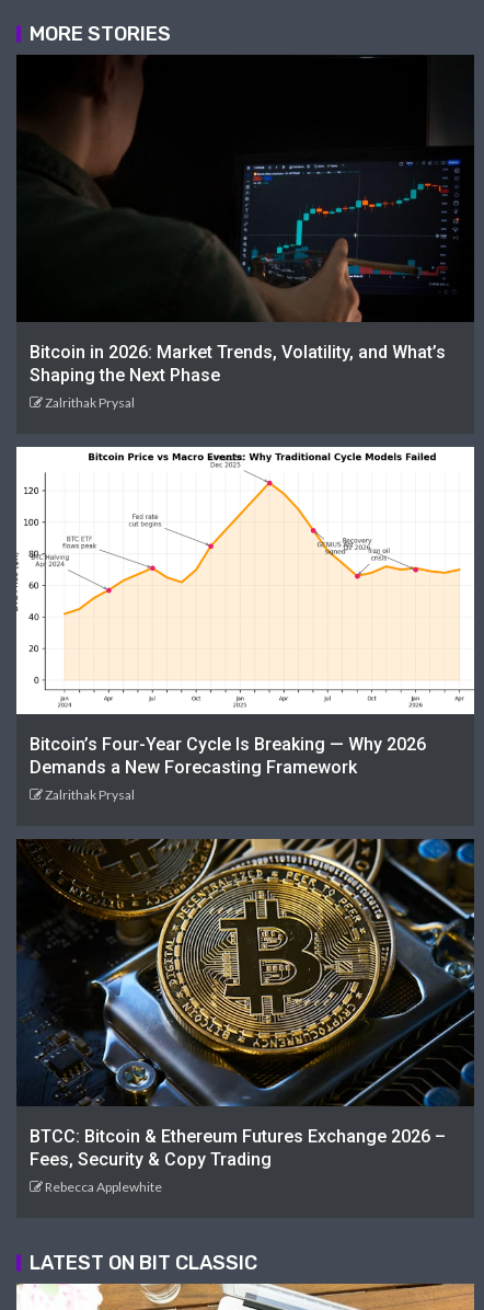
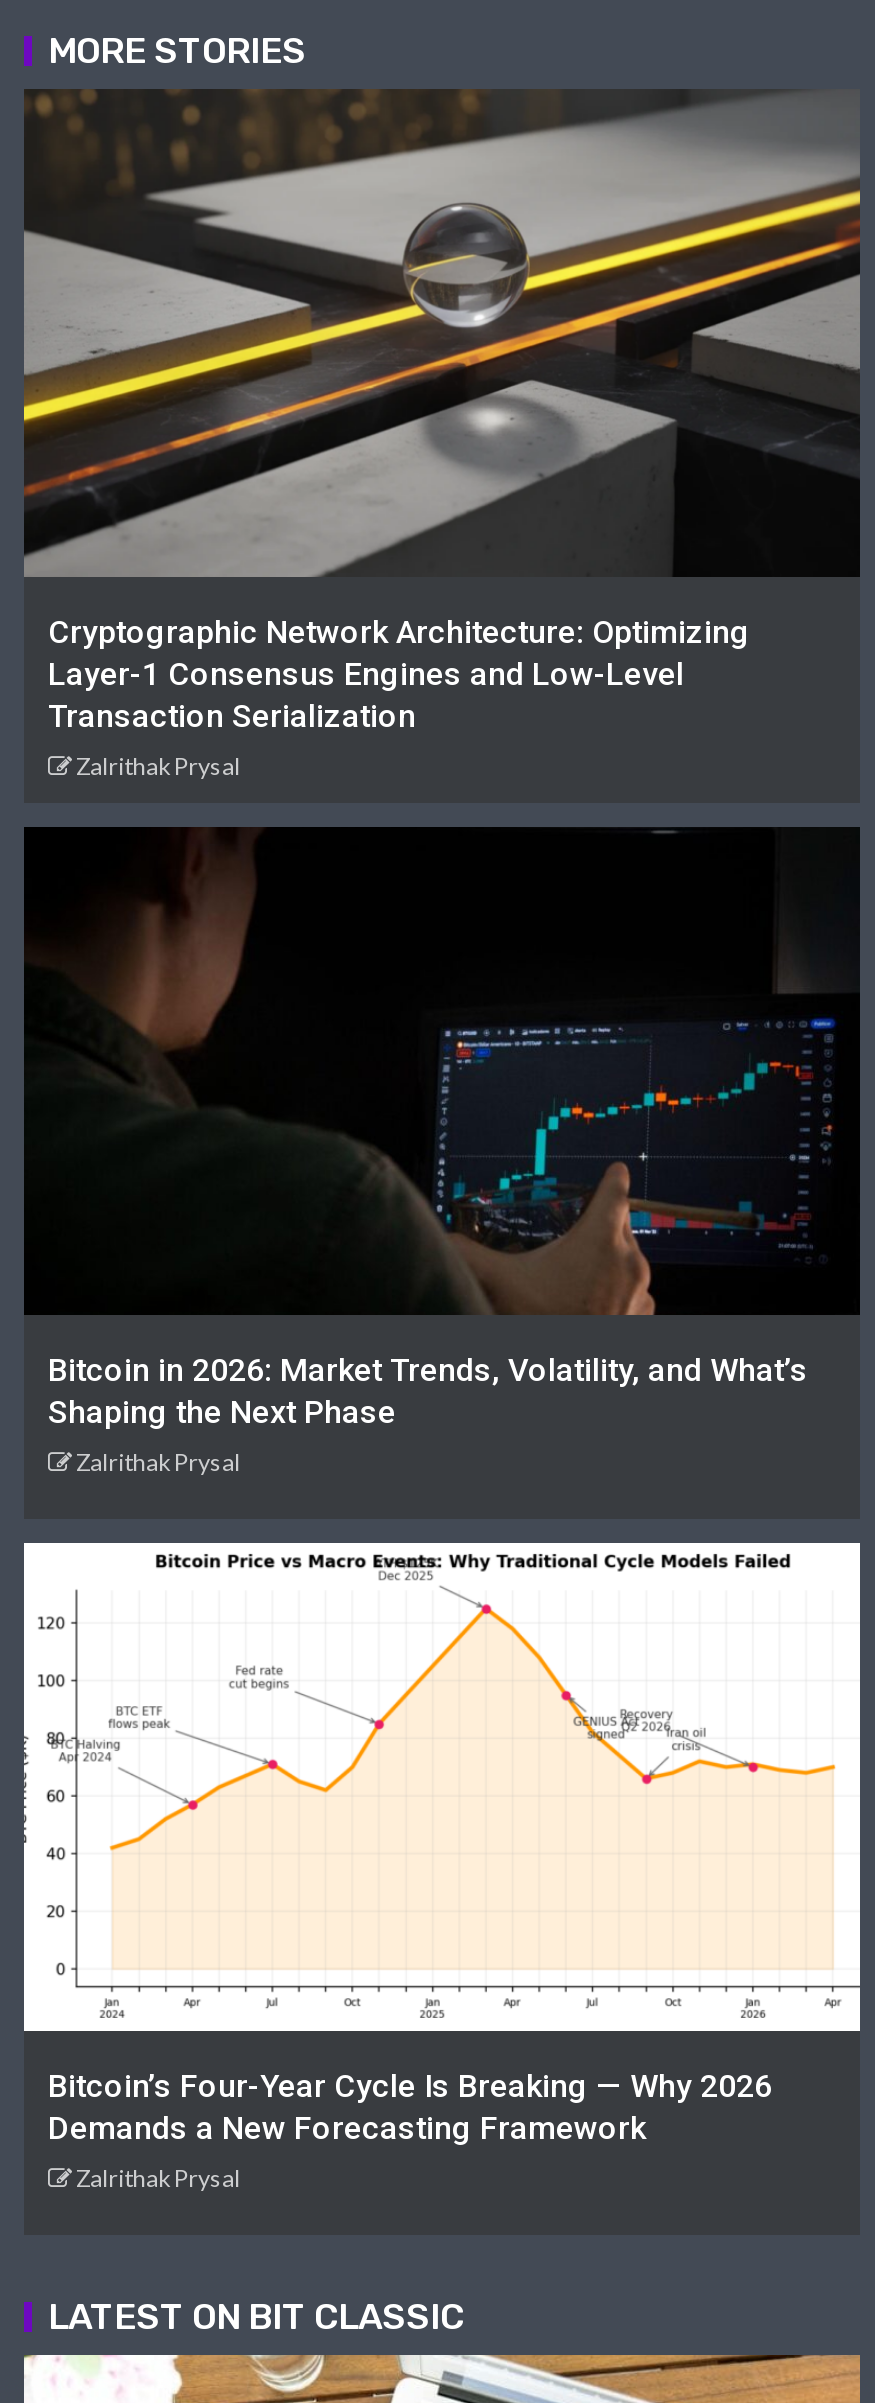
+ [image]
+ Cryptographic Network Architecture: Optimizing
+ Layer-1 Consensus Engines and Low-Level
+ Transaction Serialization
+ Zalrithak Prysal

moved down: [image]

moved down: [image] | Bitcoin in 2026: Market Trends, Volatility, and What’s | Shaping the Next Phase | Zalrithak Prysal | Bitcoin’s Four-Year Cycle Is Breaking — Why 2026 | Demands a New Forecasting Framework | Zalrithak Prysal

- [image]
- BTCC: Bitcoin & Ethereum Futures Exchange 2026 –
- Fees, Security & Copy Trading
- Rebecca Applewhite
